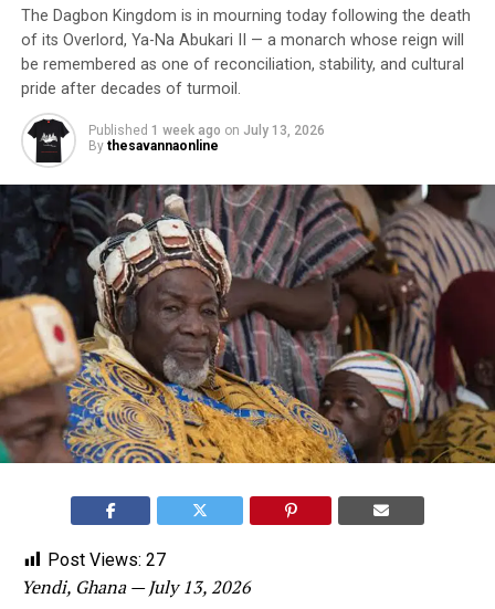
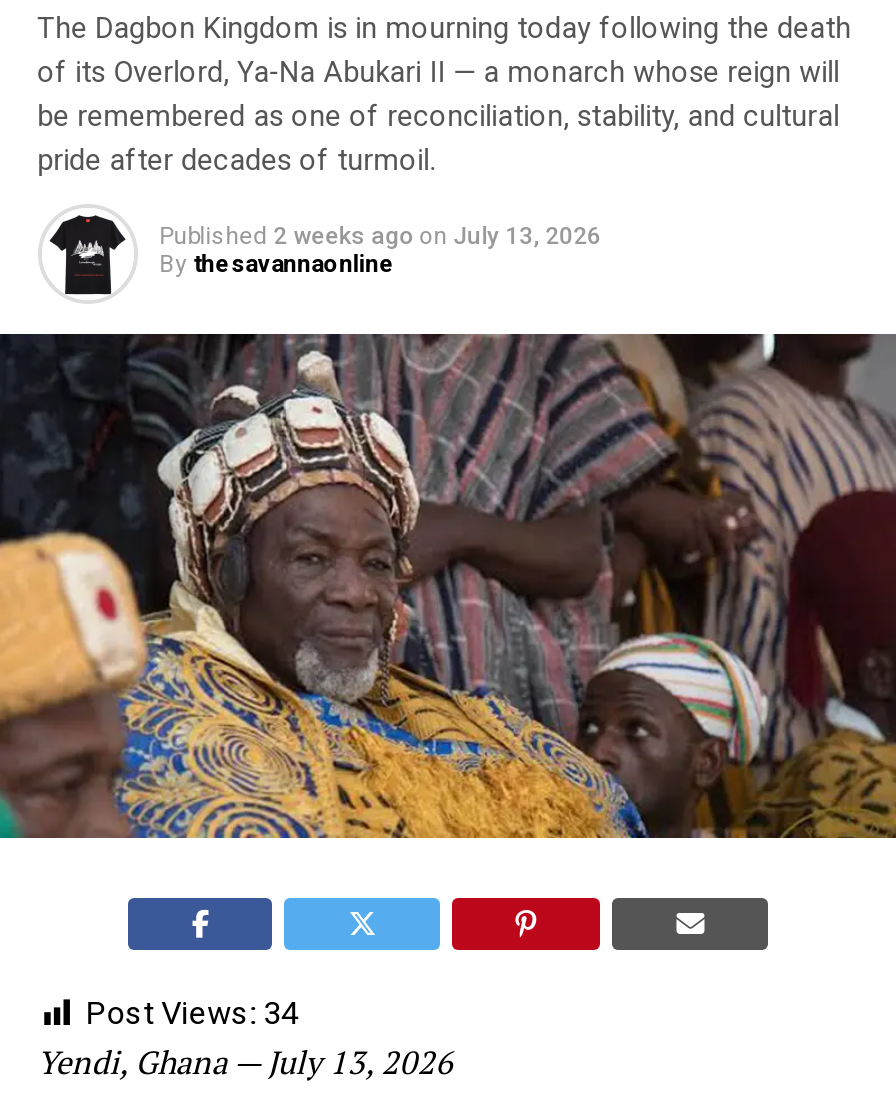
- Published 1 week ago on July 13, 2026
+ Published 2 weeks ago on July 13, 2026

- Post Views: 27
+ Post Views: 34
